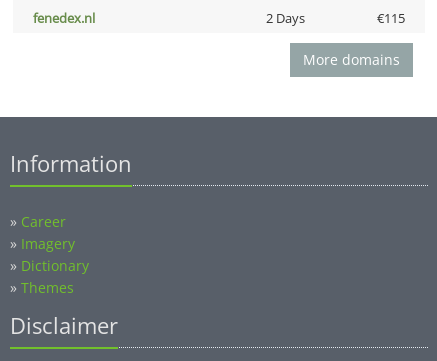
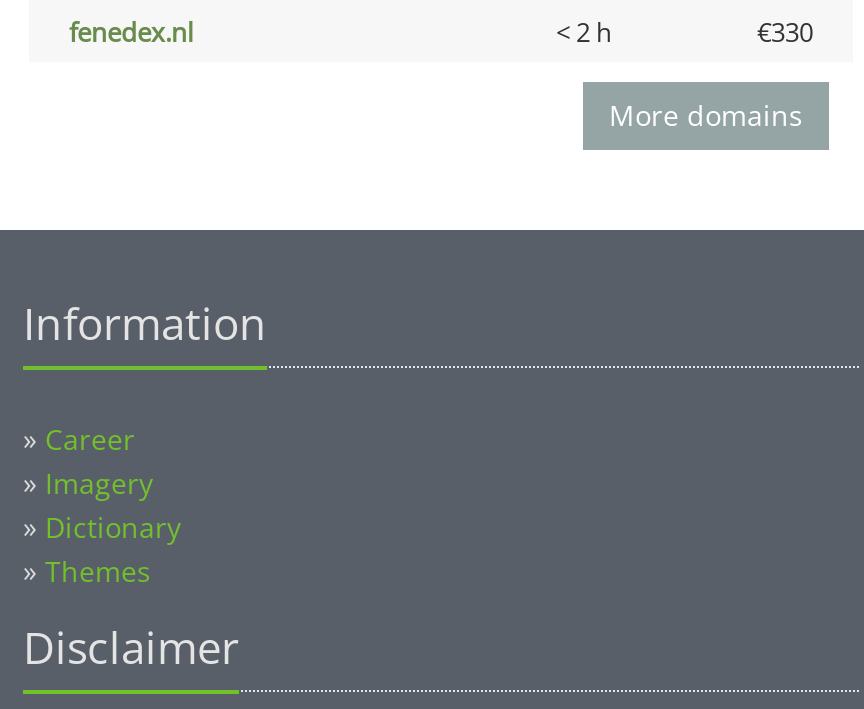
- 2 Days
- €115
+ < 2 h
+ €330
